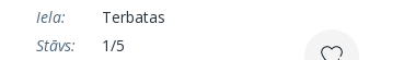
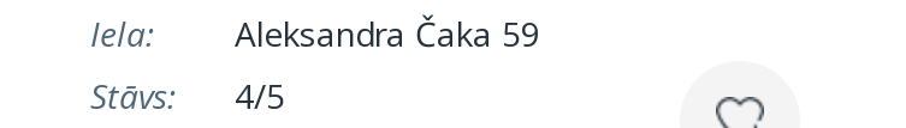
- Terbatas
+ Aleksandra Čaka 59

- Stāvs: 1/5
+ Stāvs: 4/5
